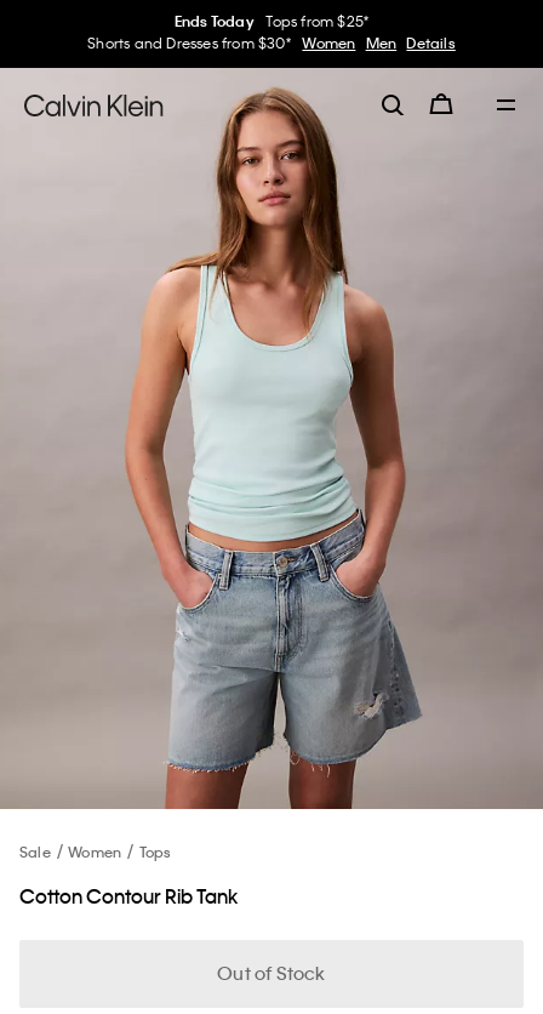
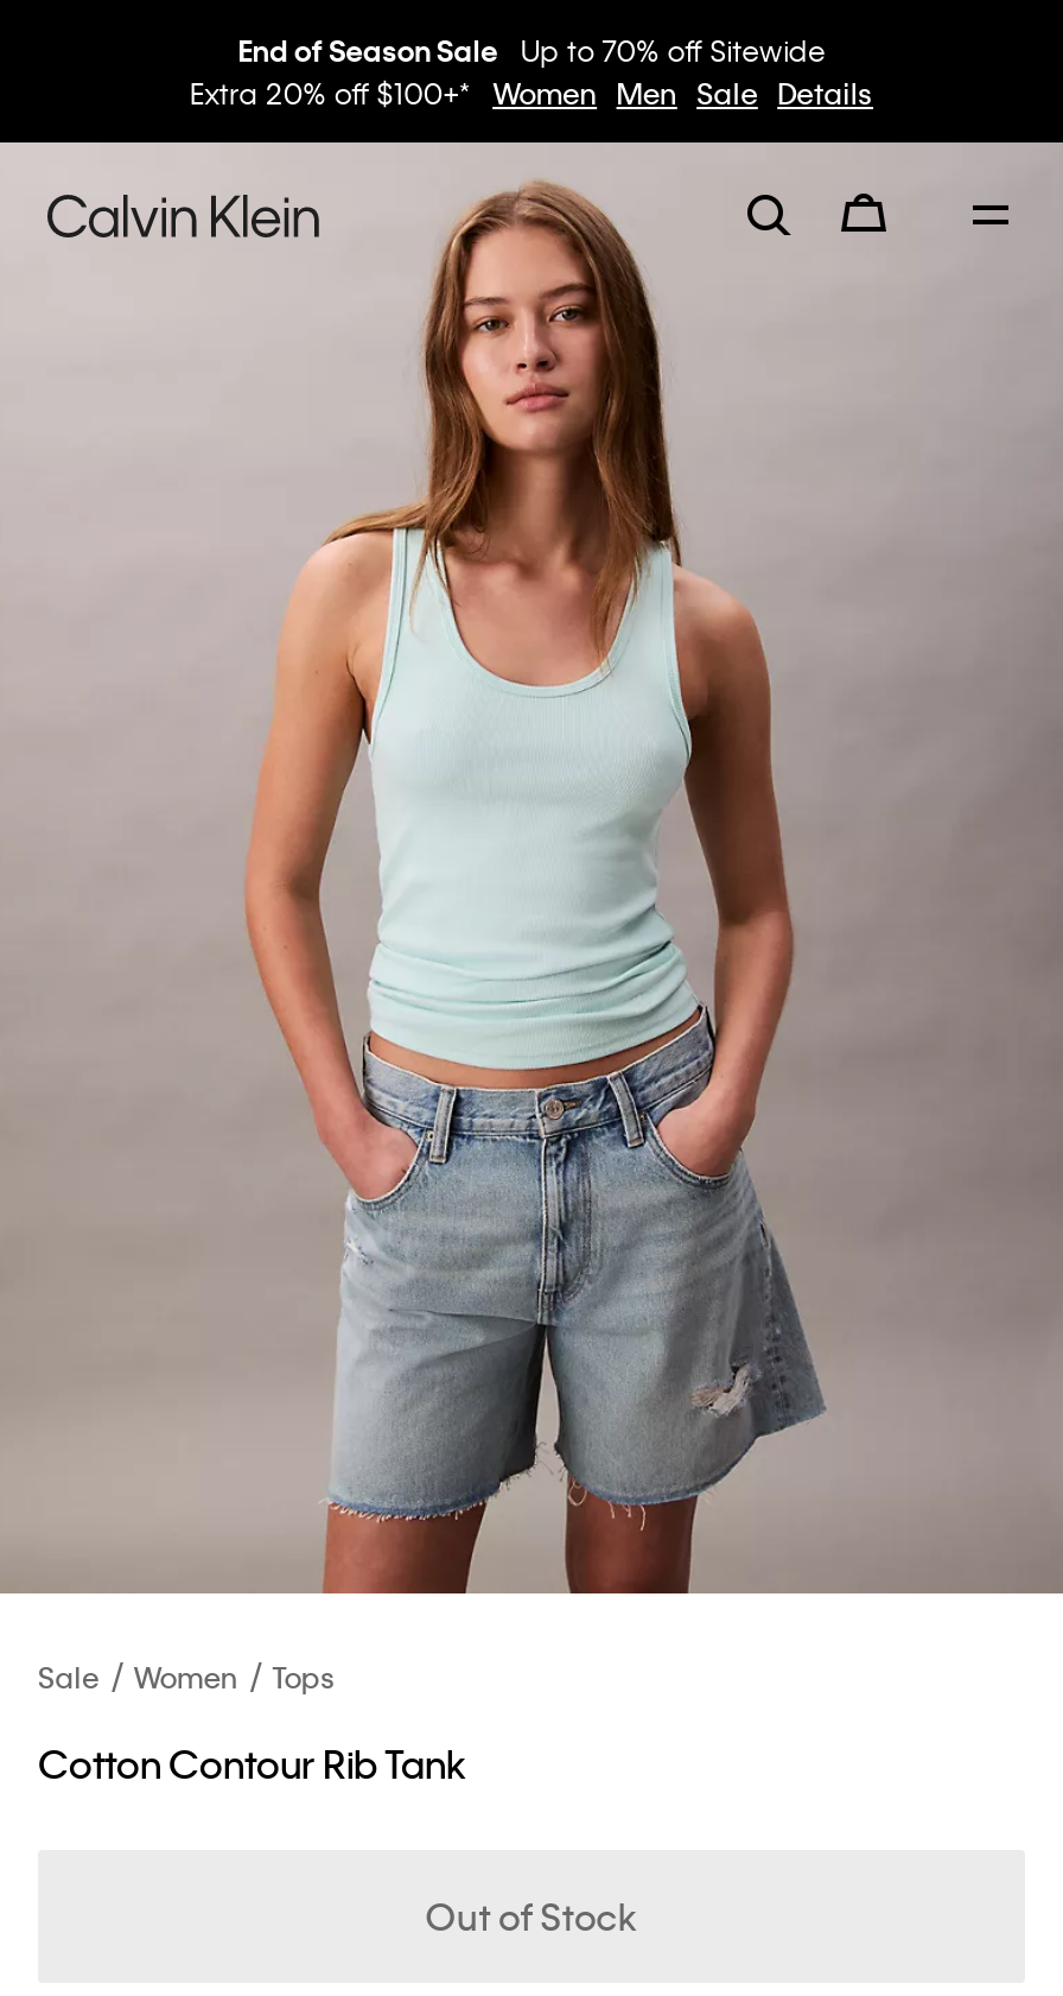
- Ends TodayTops from $25*
- Shorts and Dresses from $30* Women Men Details
+ End of Season SaleUp to 70% off Sitewide
+ Extra 20% off $100+* Women Men Sale Details
